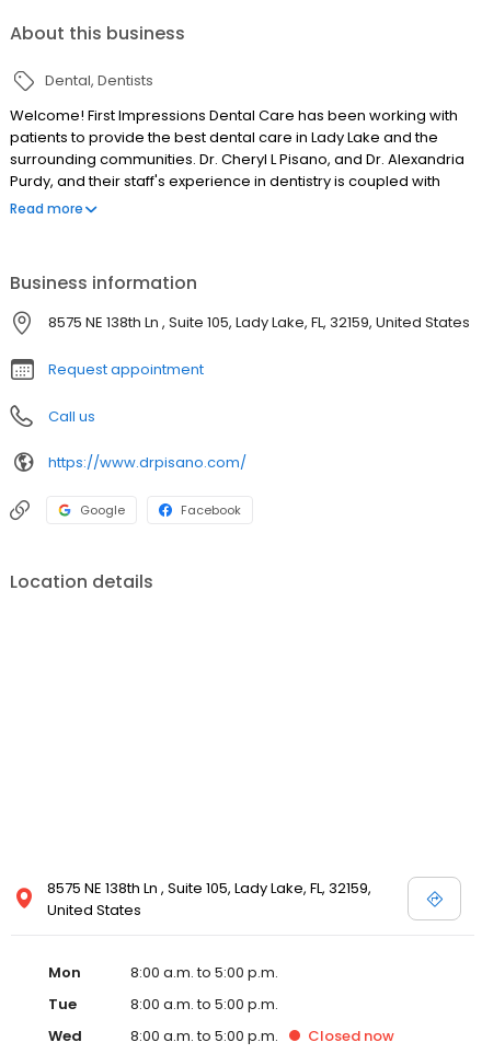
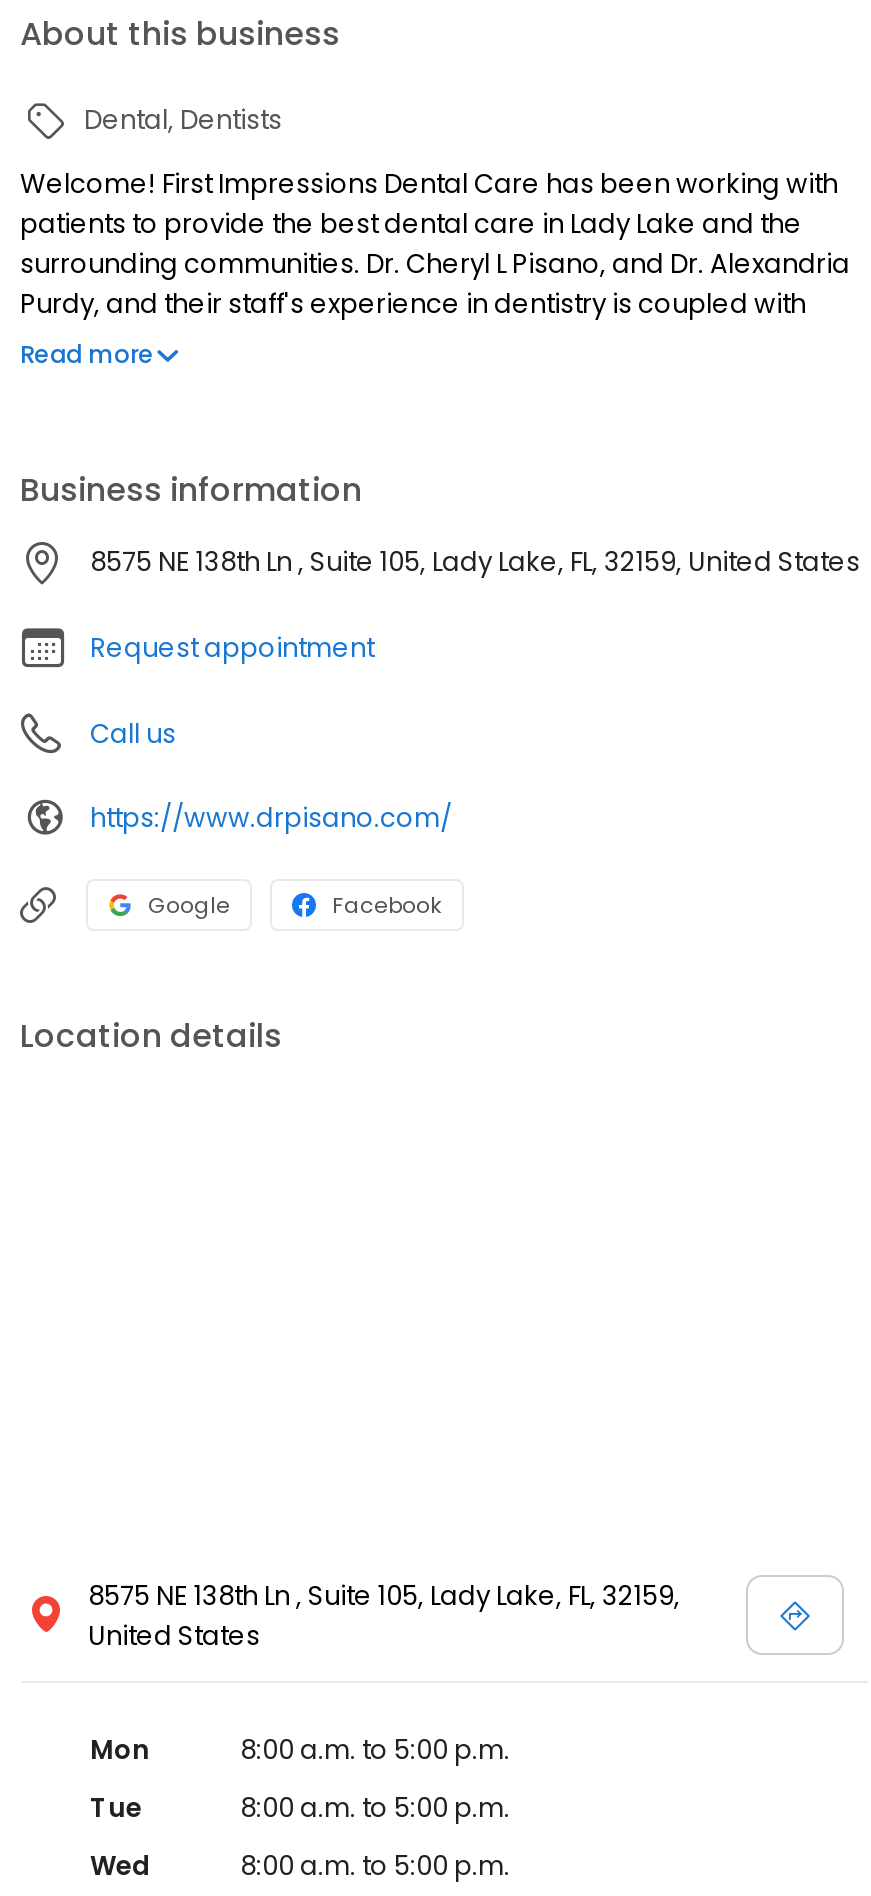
- Closed now
